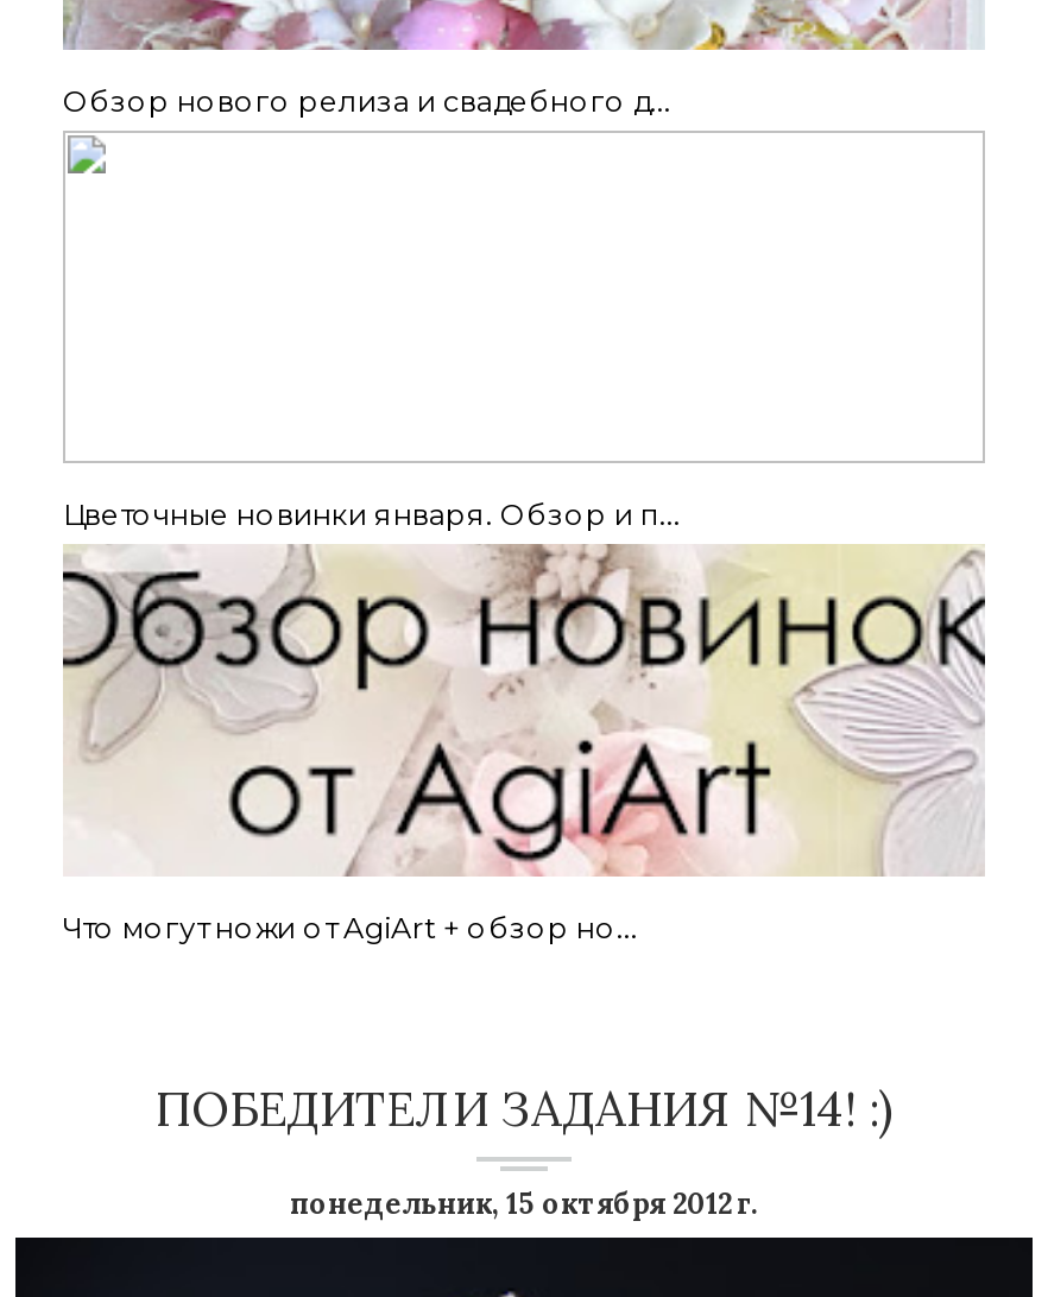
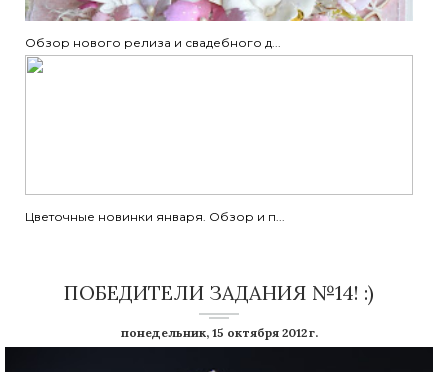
- [image]
- Что могут ножи от AgiArt + обзор но...
